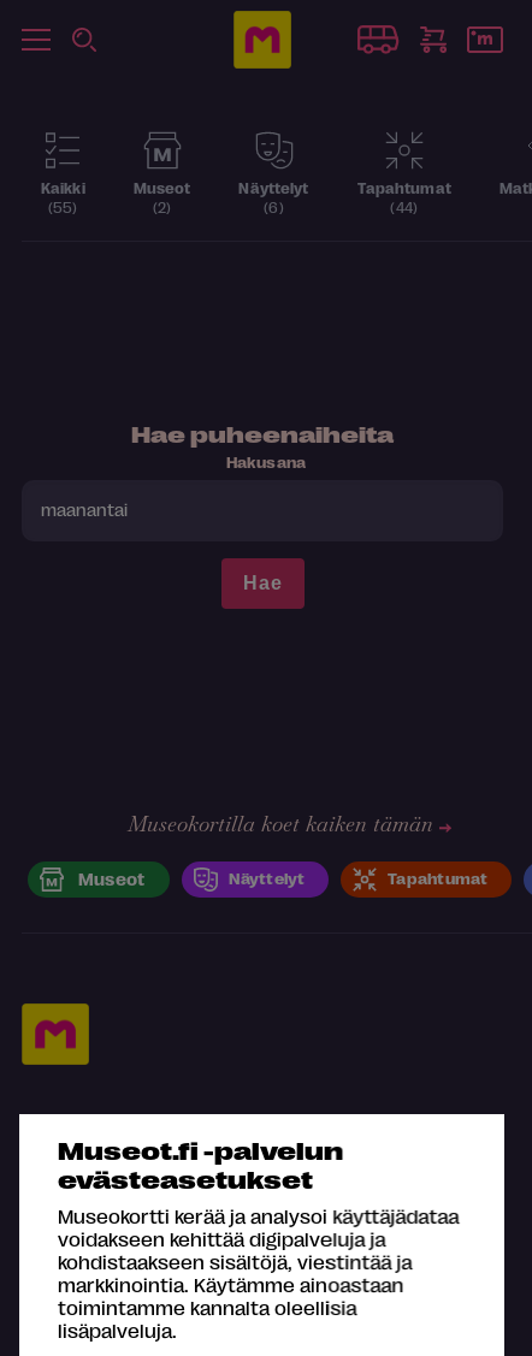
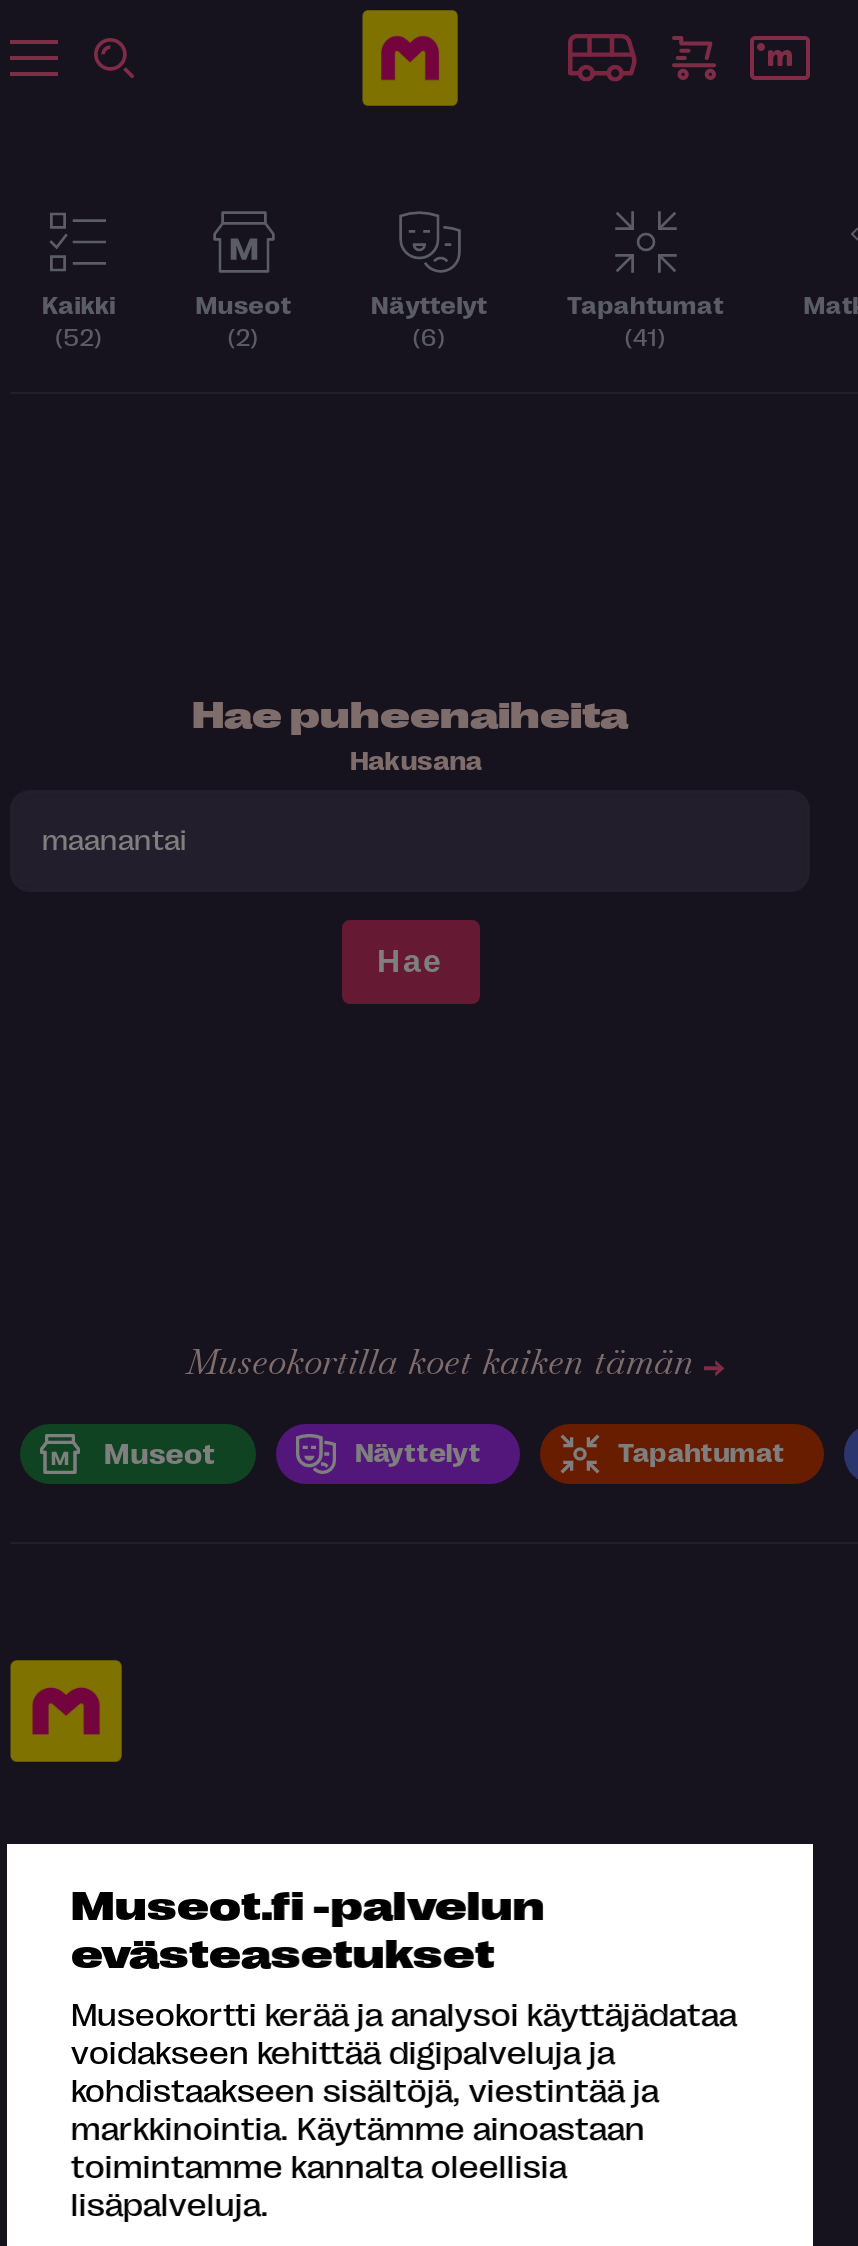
- (55)
+ (52)

- (44)
+ (41)
